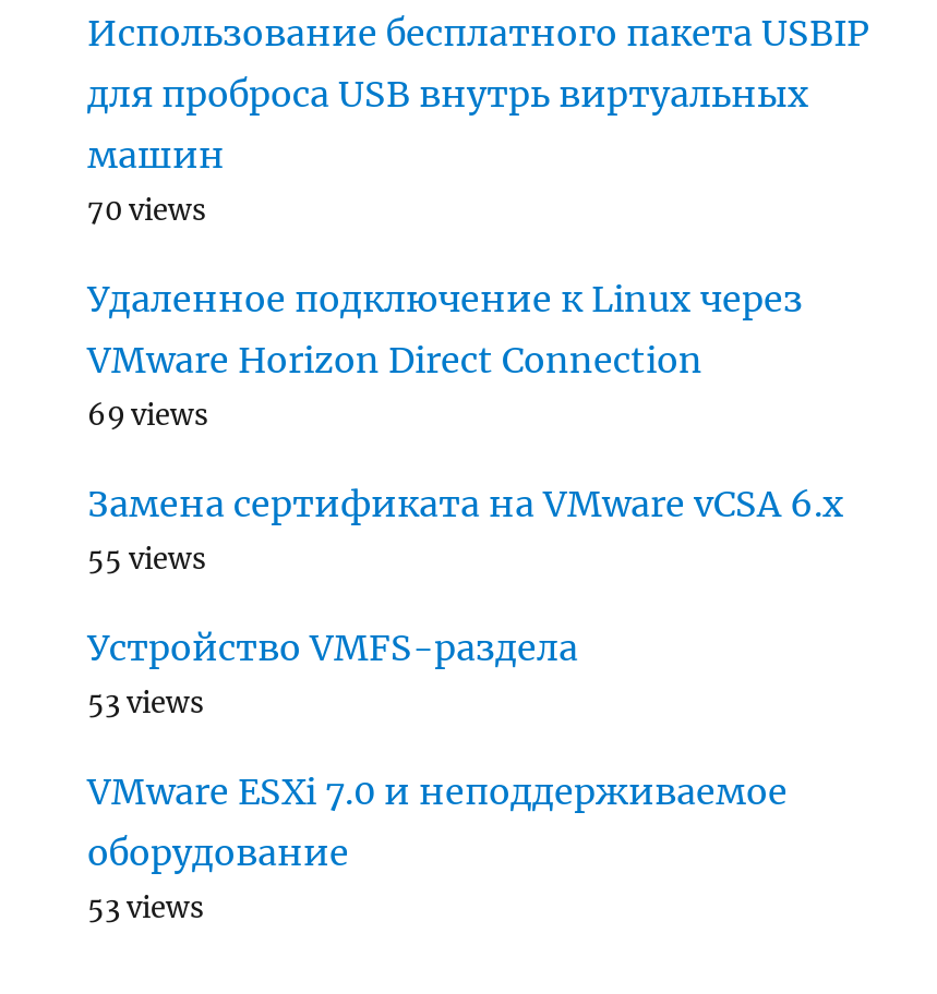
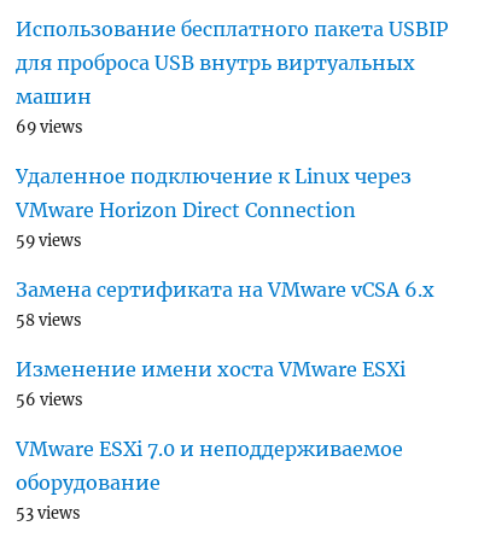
- 70 views
+ 69 views

- 69 views
+ 59 views

- 55 views
+ 58 views

- Устройство VMFS-раздела
- 53 views
+ Изменение имени хоста VMware ESXi
+ 56 views
